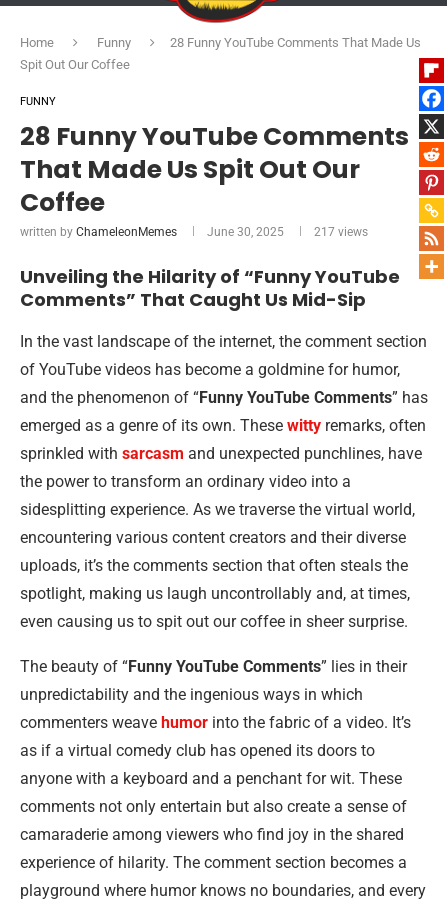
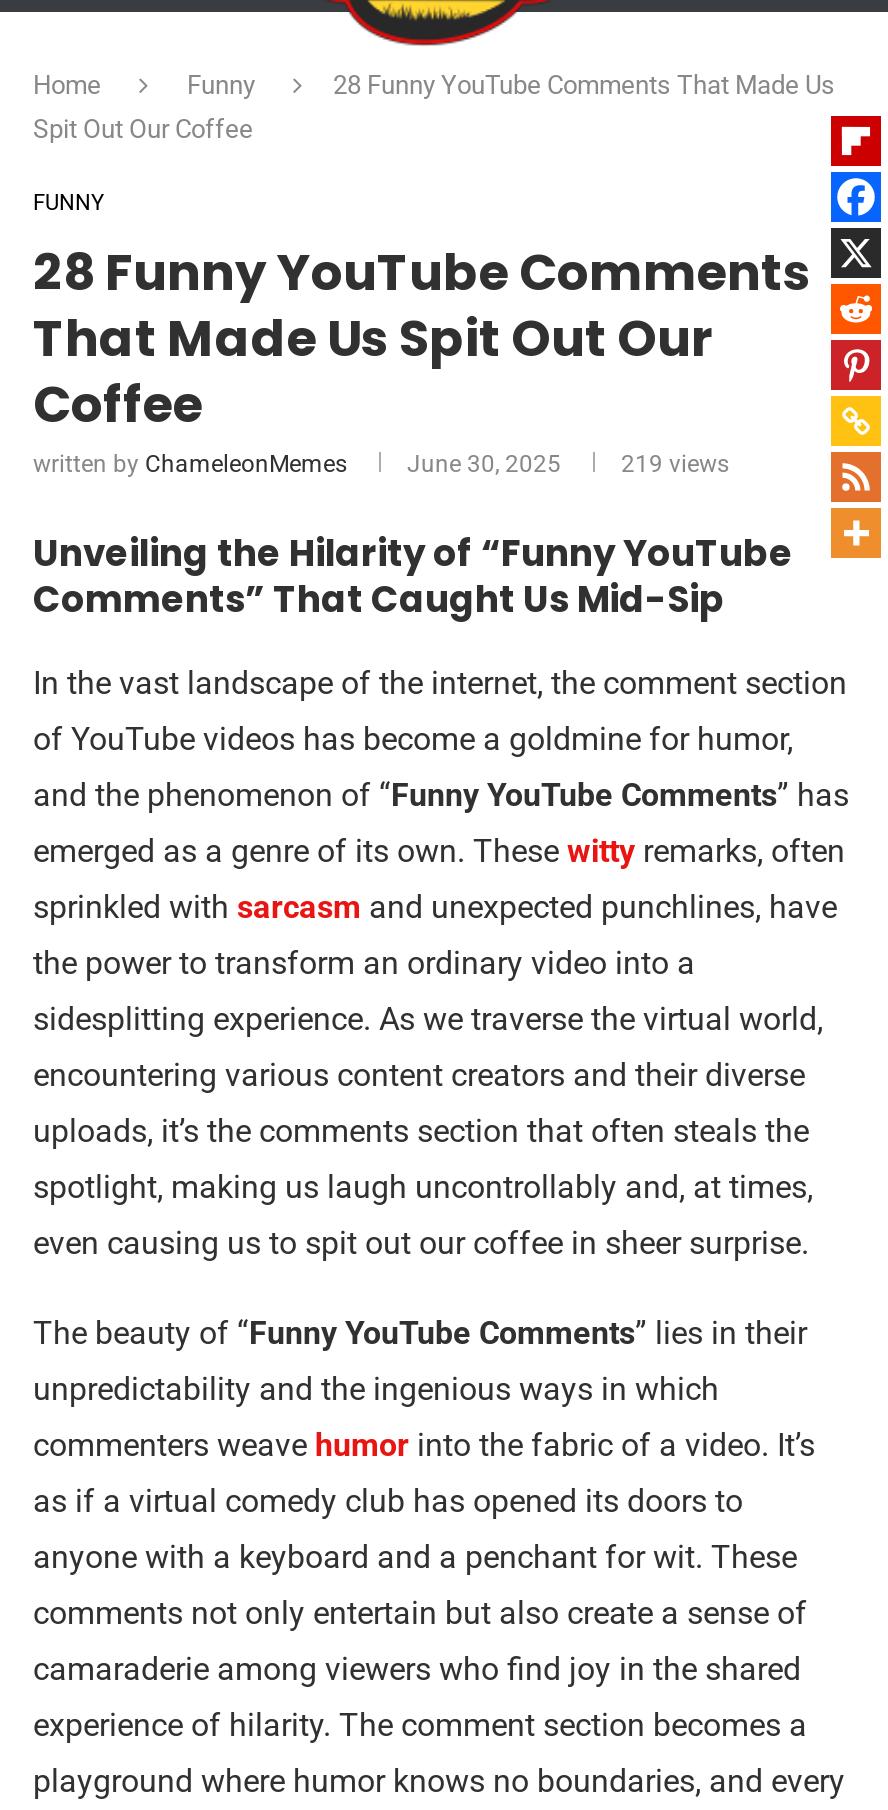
- 217 views
+ 219 views
